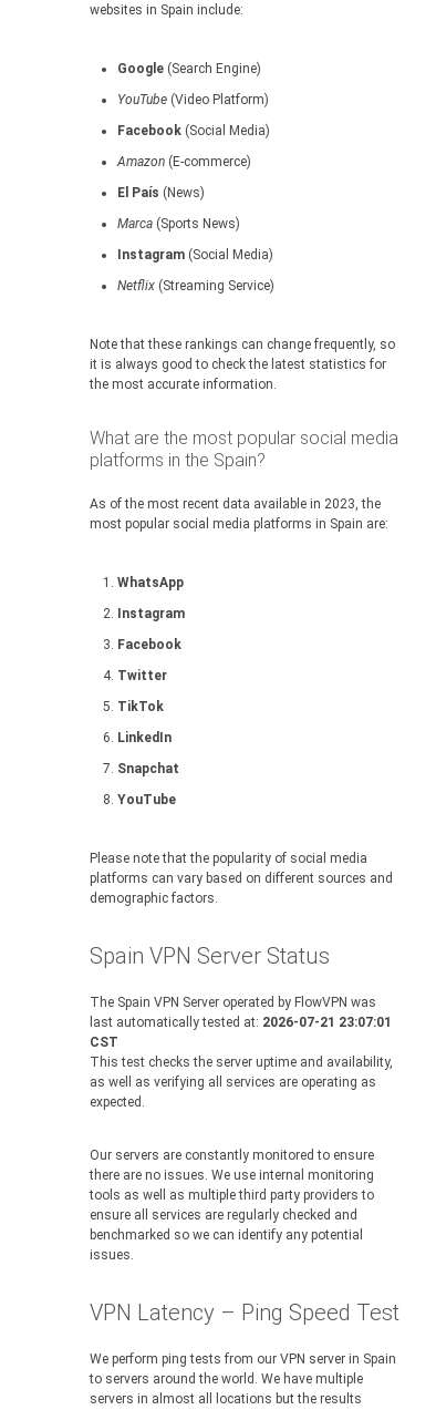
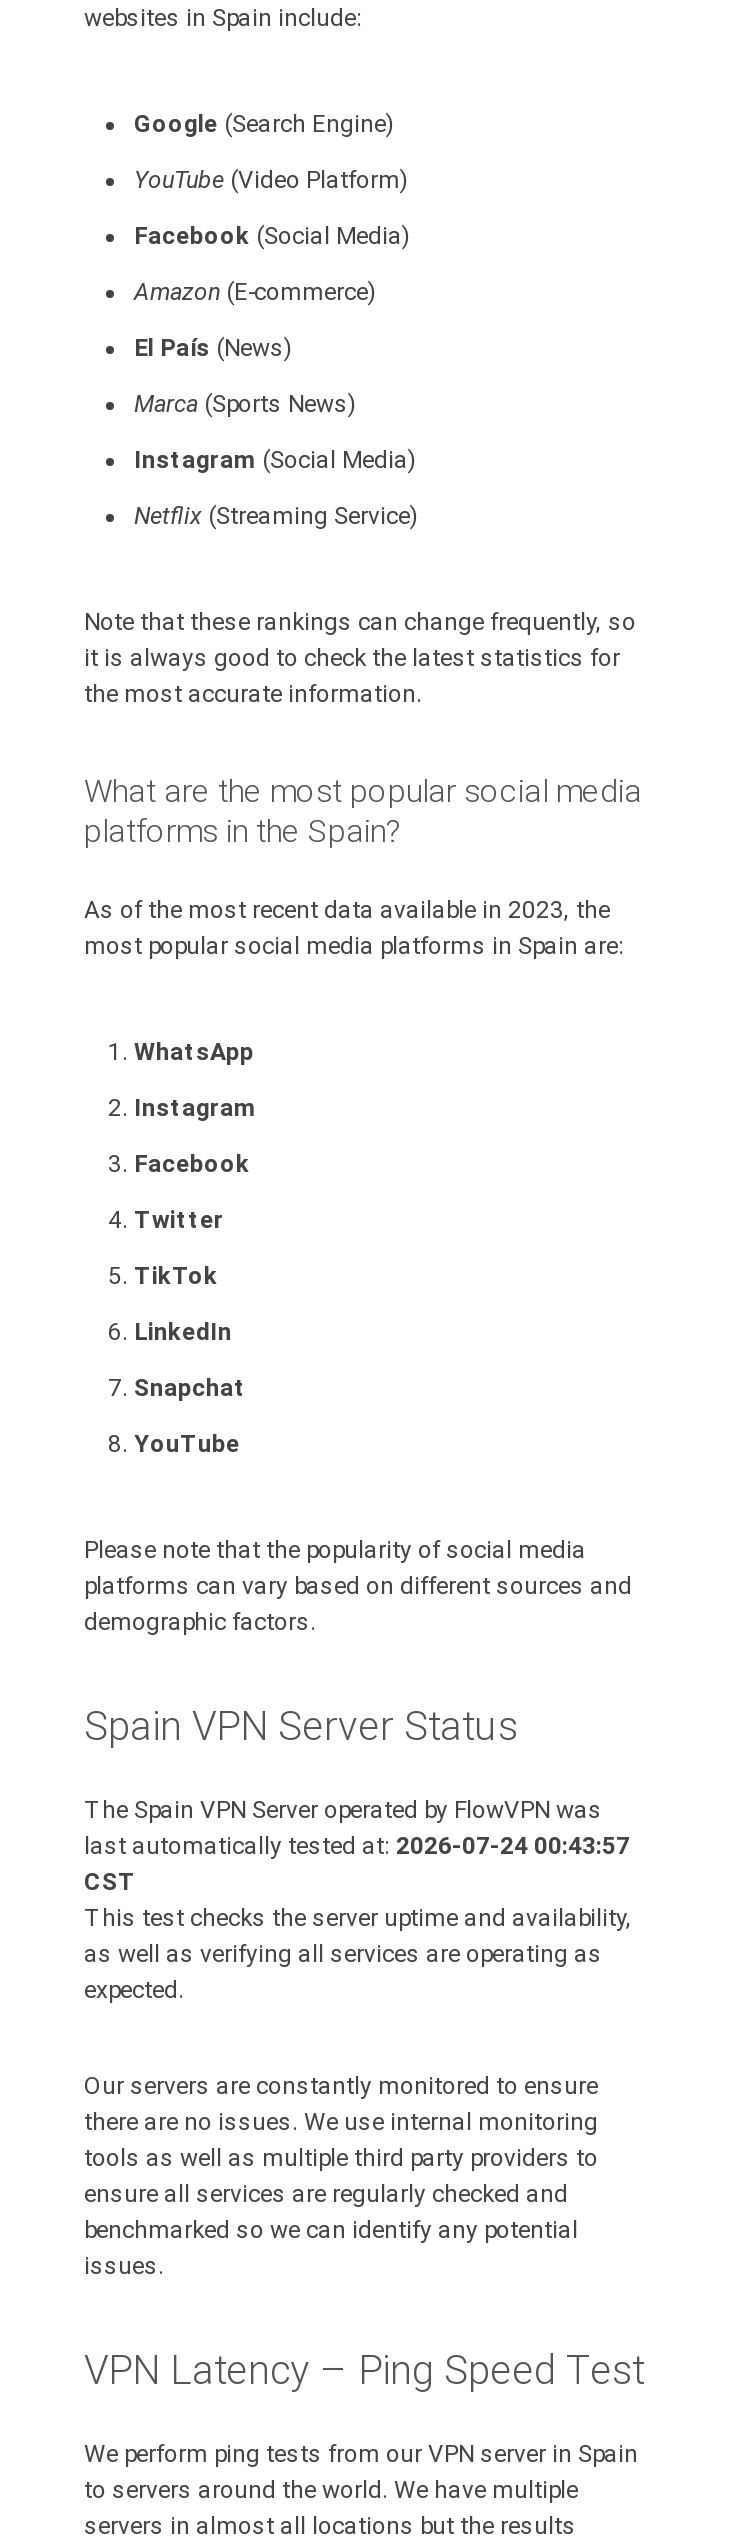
- last automatically tested at: 2026-07-21 23:07:01
+ last automatically tested at: 2026-07-24 00:43:57
